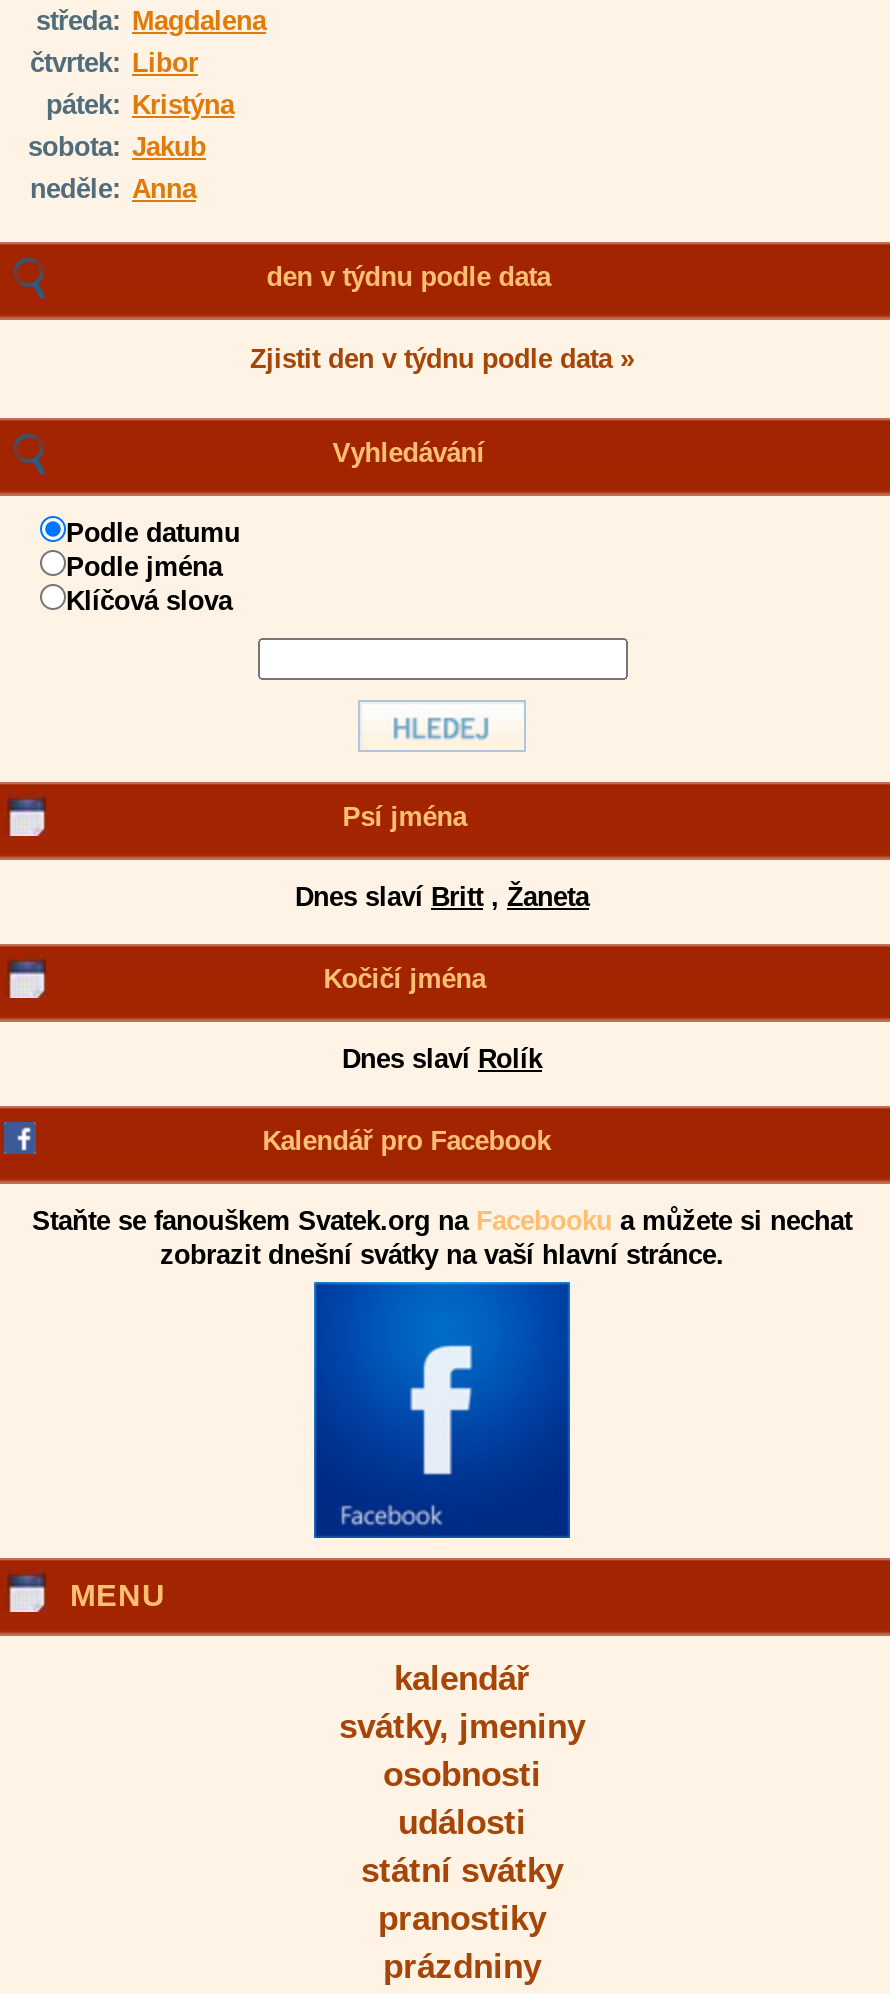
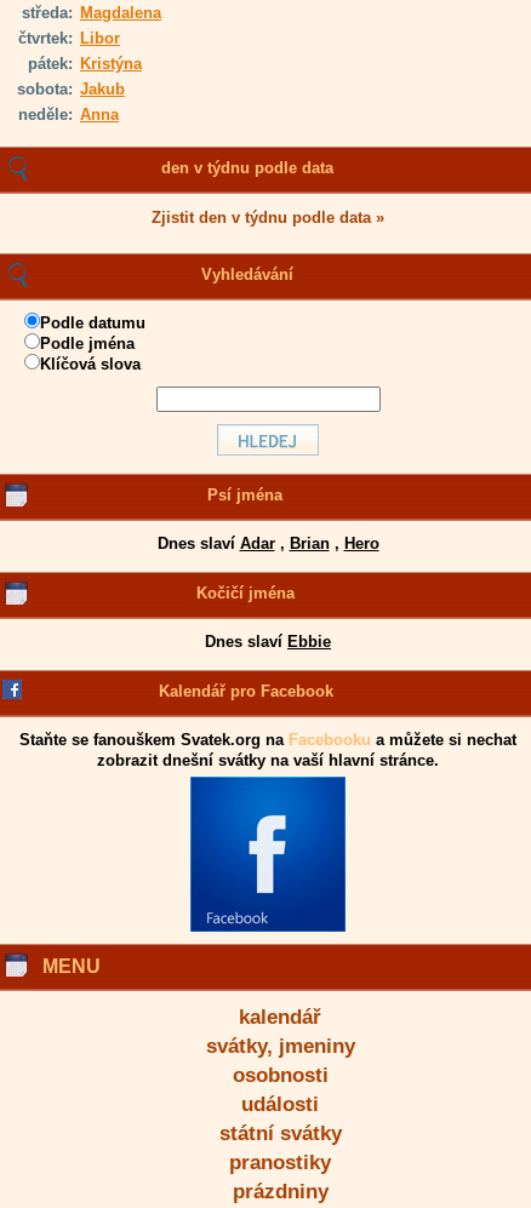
- Dnes slaví Britt, Žaneta
+ Dnes slaví Adar, Brian, Hero

- Dnes slaví Rolík
+ Dnes slaví Ebbie
